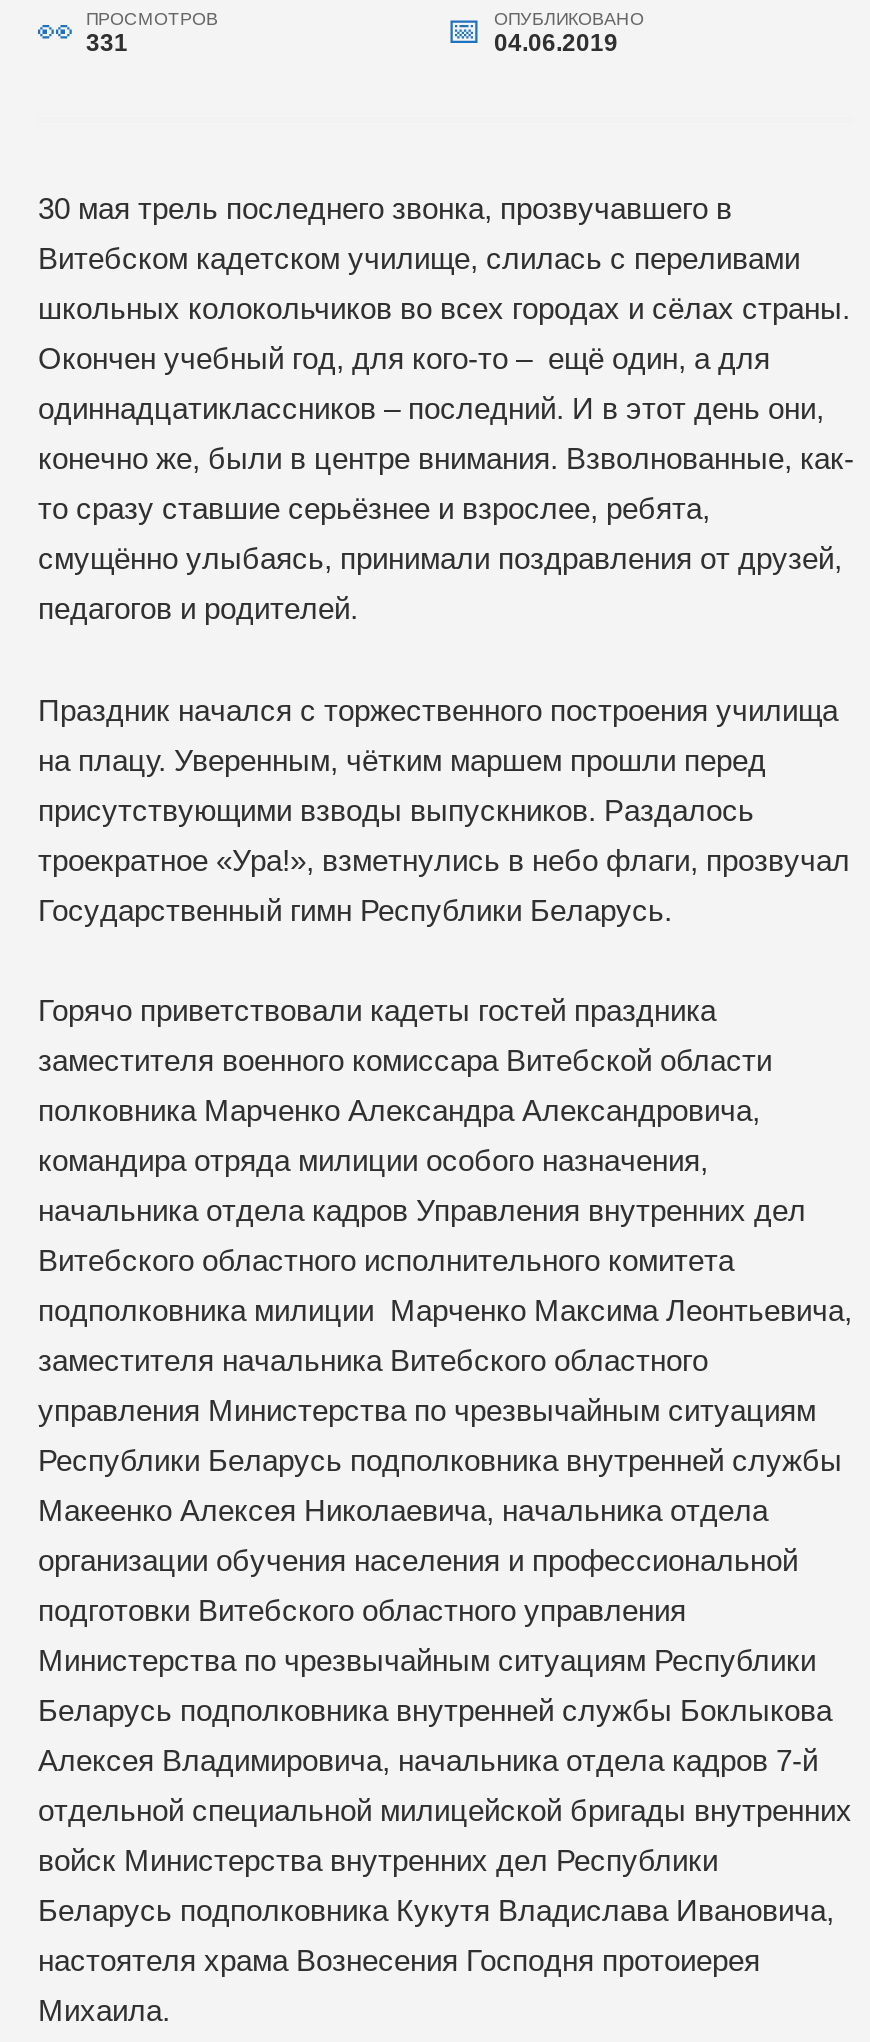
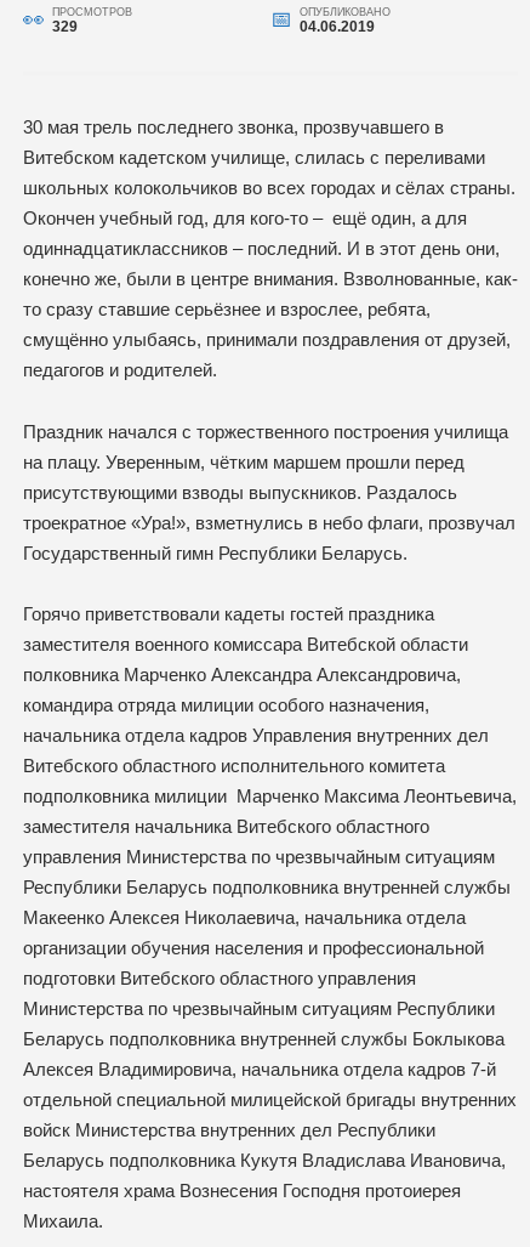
- 331
+ 329
